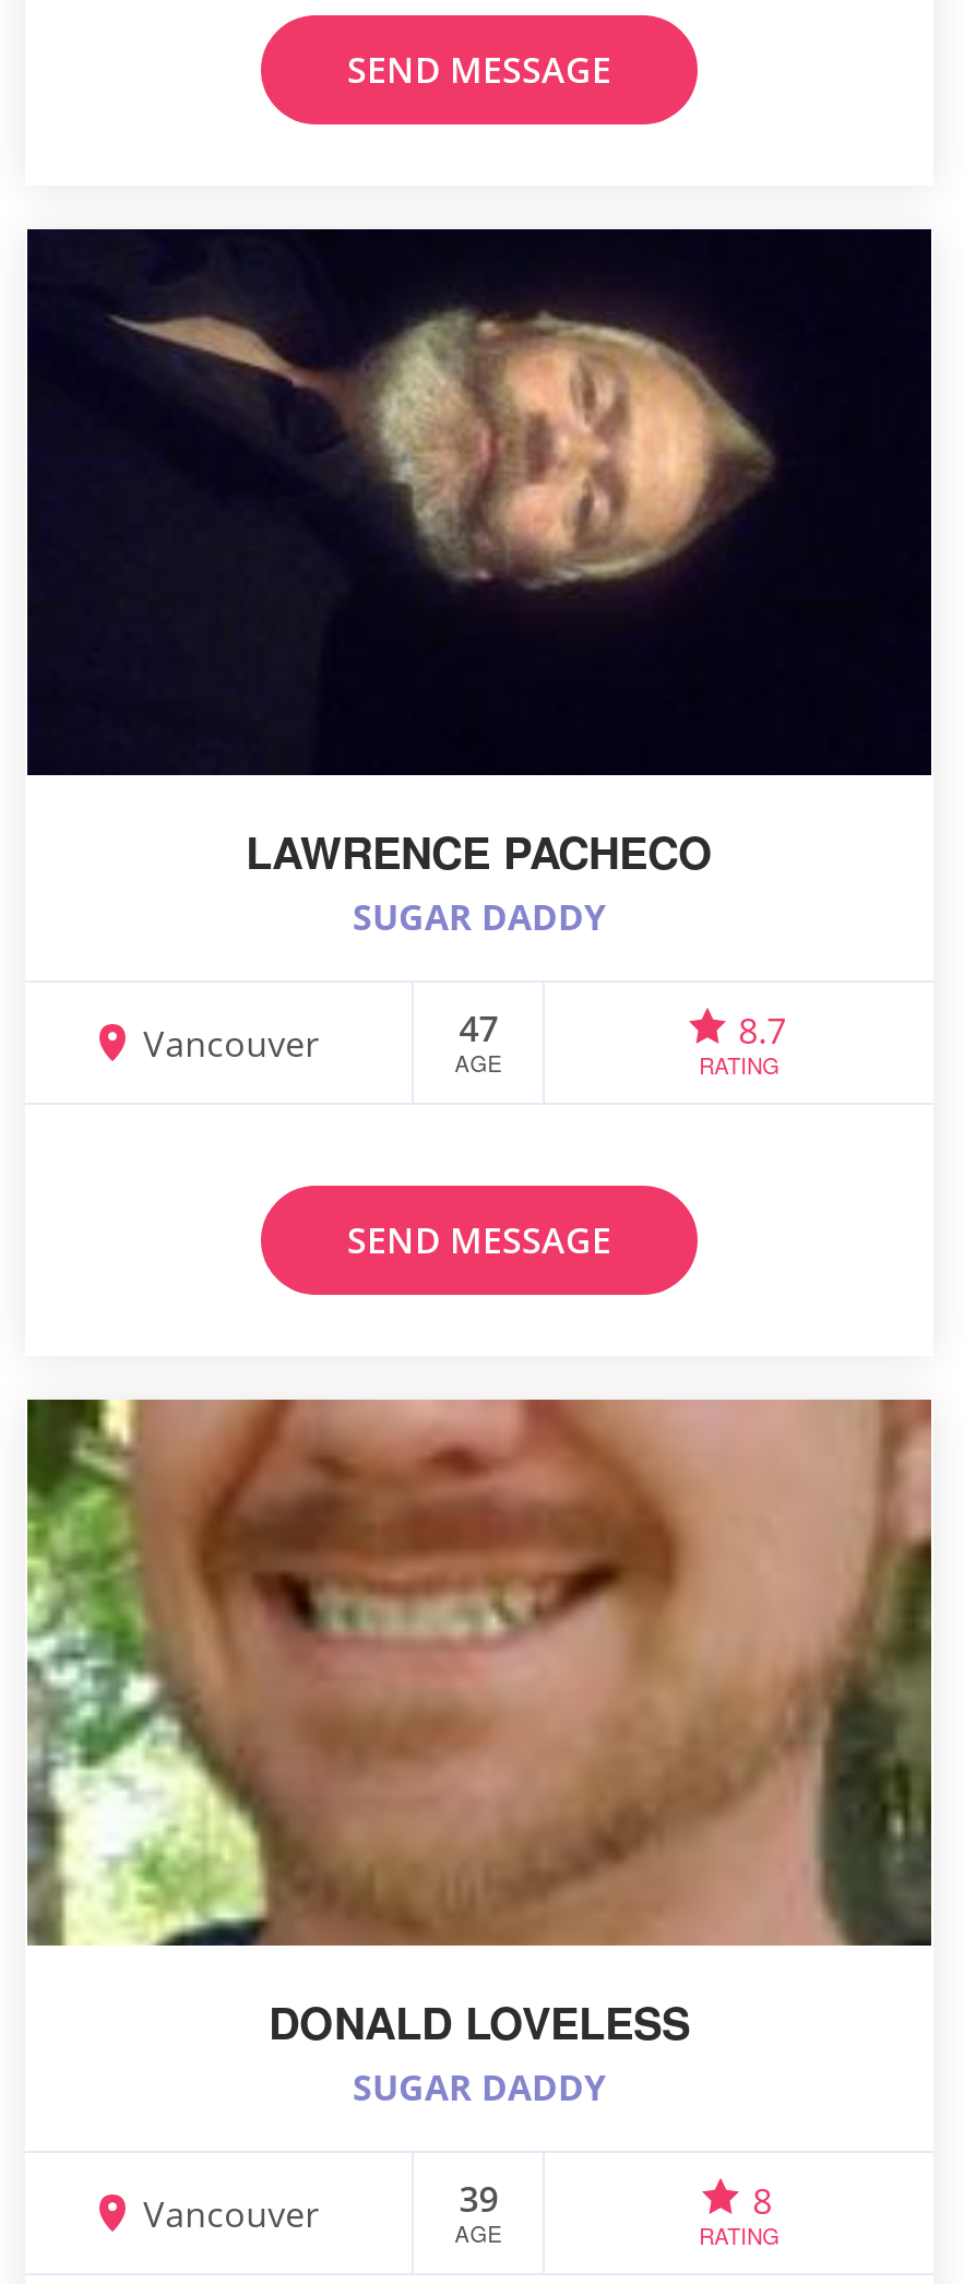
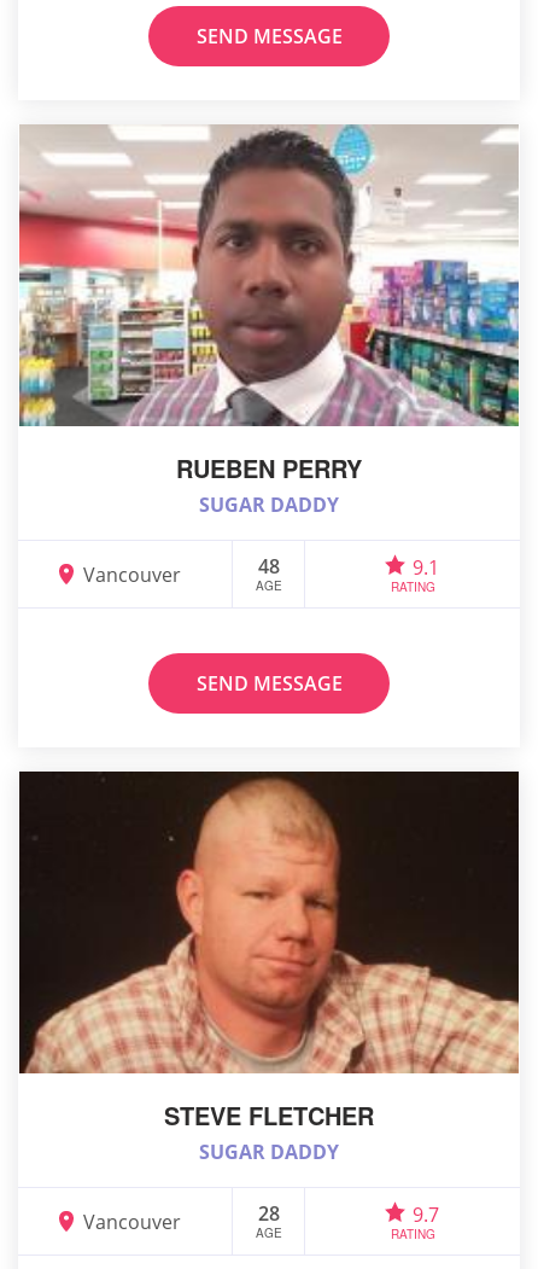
- [image]
- LAWRENCE PACHECO
+ [image]
+ RUEBEN PERRY

- 47
+ 48

- 8.7
+ 9.1

- [image]
- DONALD LOVELESS
+ [image]
+ STEVE FLETCHER

- 39
+ 28

- 8
+ 9.7
